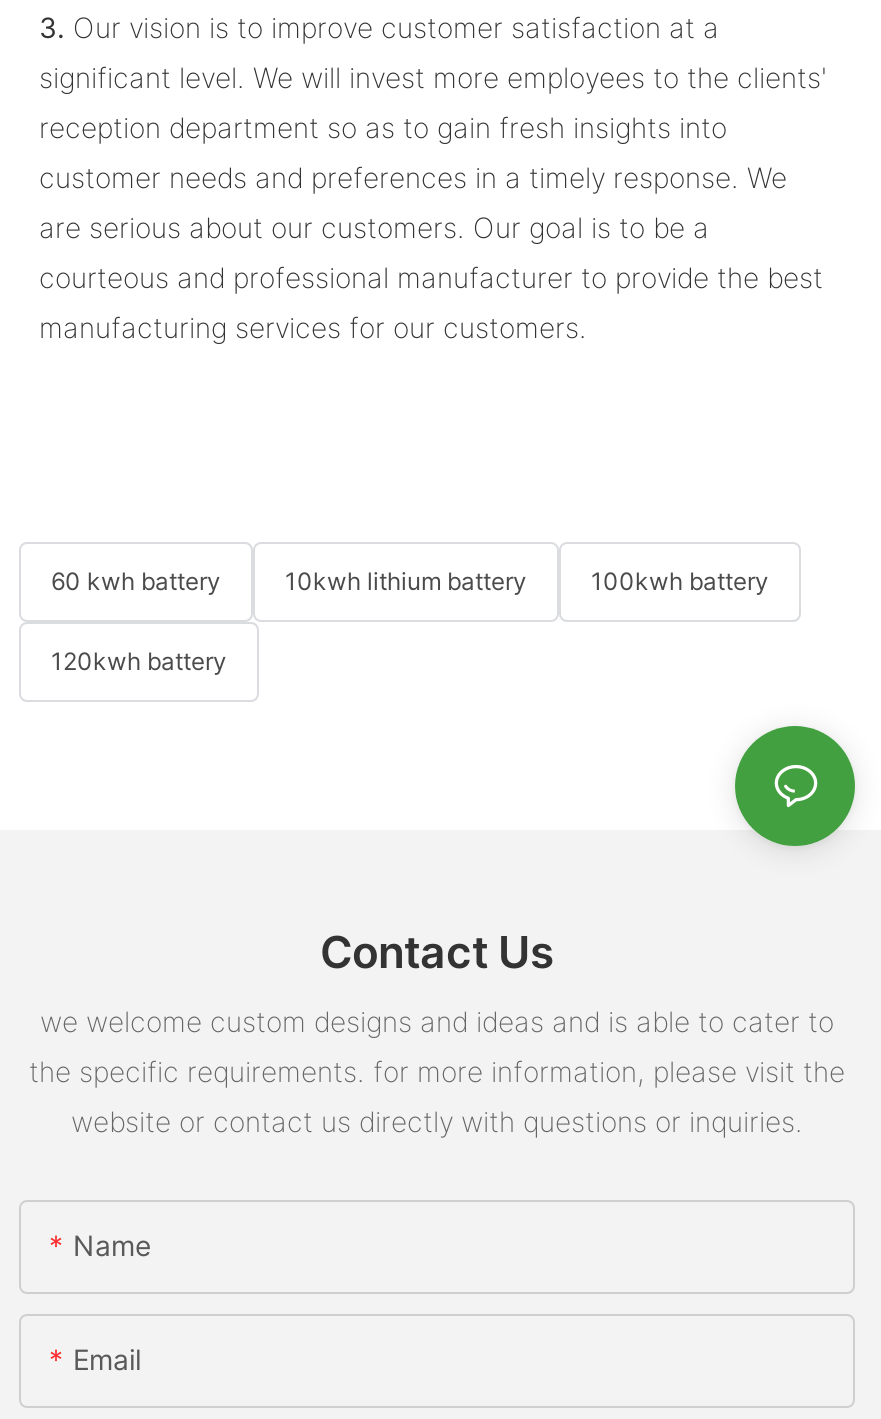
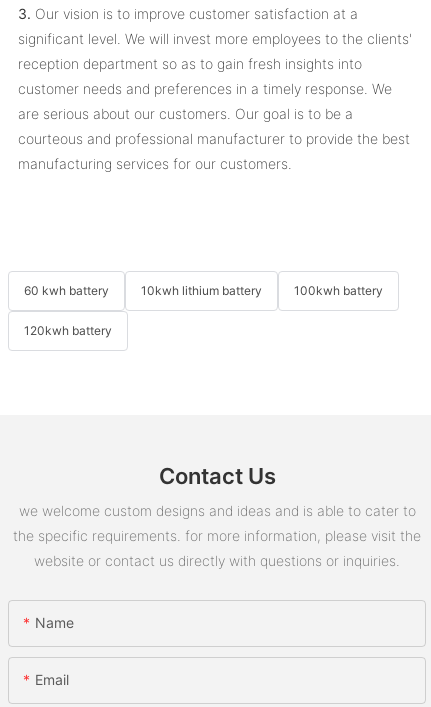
- [image]
